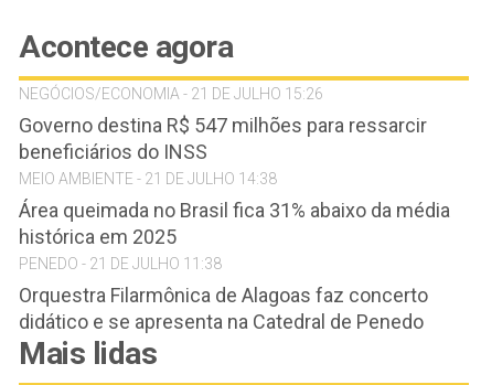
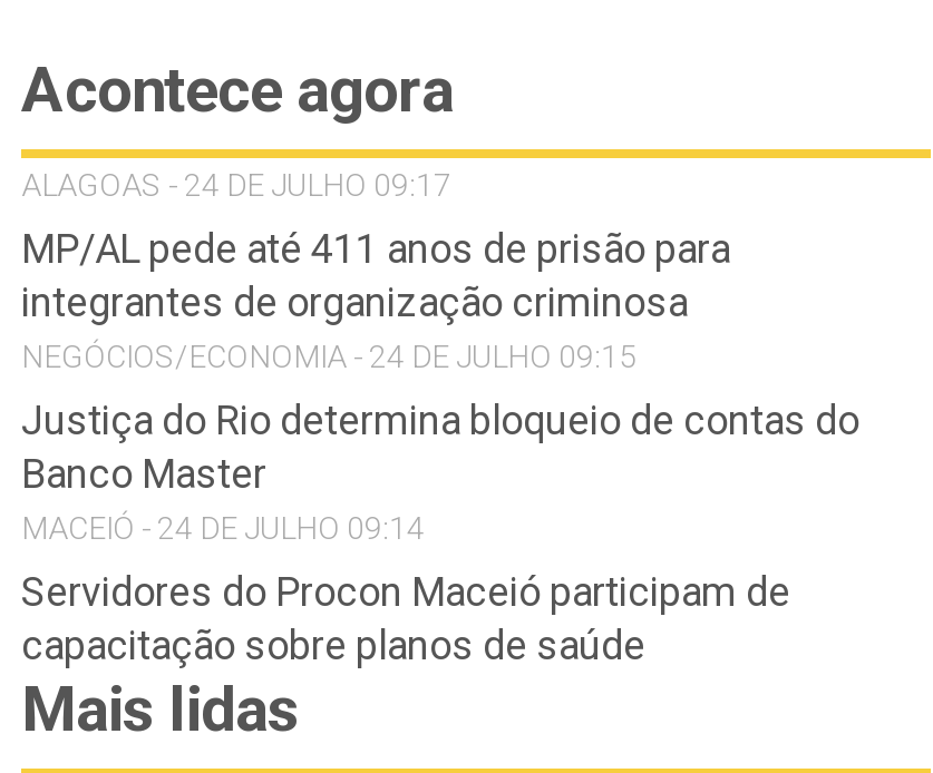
- NEGÓCIOS/ECONOMIA - 21 DE JULHO 15:26
+ ALAGOAS - 24 DE JULHO 09:17

- Governo destina R$ 547 milhões para ressarcir
- beneficiários do INSS
- MEIO AMBIENTE - 21 DE JULHO 14:38
+ MP/AL pede até 411 anos de prisão para
+ integrantes de organização criminosa
+ NEGÓCIOS/ECONOMIA - 24 DE JULHO 09:15

- Área queimada no Brasil fica 31% abaixo da média
- histórica em 2025
- PENEDO - 21 DE JULHO 11:38
+ Justiça do Rio determina bloqueio de contas do
+ Banco Master
+ MACEIÓ - 24 DE JULHO 09:14

- Orquestra Filarmônica de Alagoas faz concerto
- didático e se apresenta na Catedral de Penedo
+ Servidores do Procon Maceió participam de
+ capacitação sobre planos de saúde
